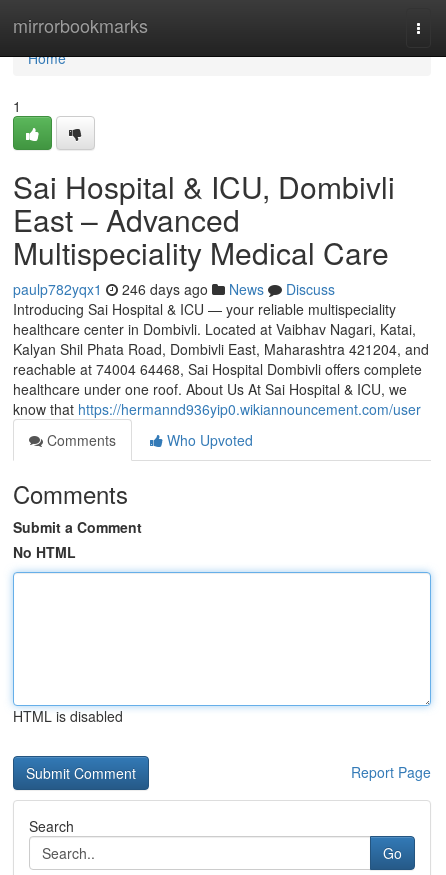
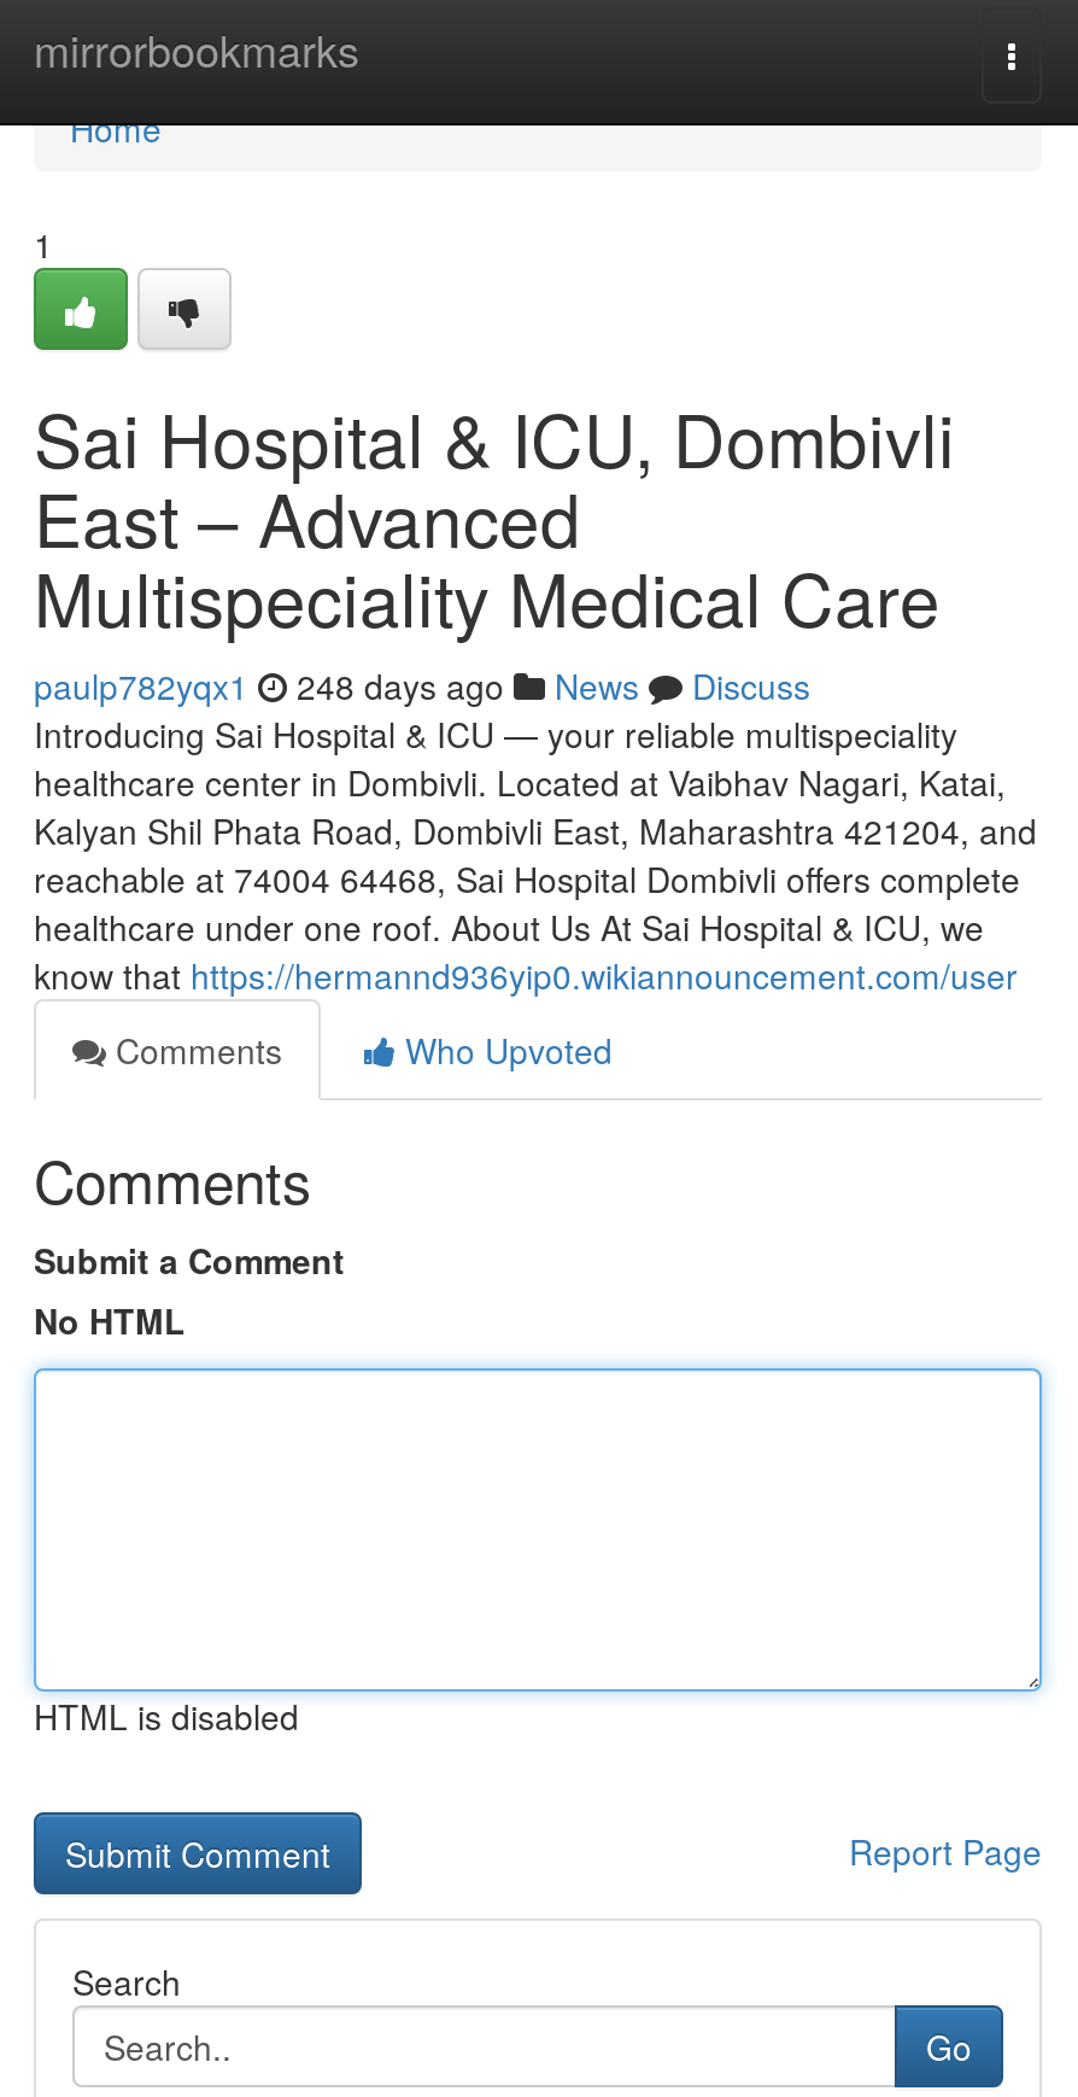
- paulp782yqx1 246 days ago News Discuss
+ paulp782yqx1 248 days ago News Discuss
